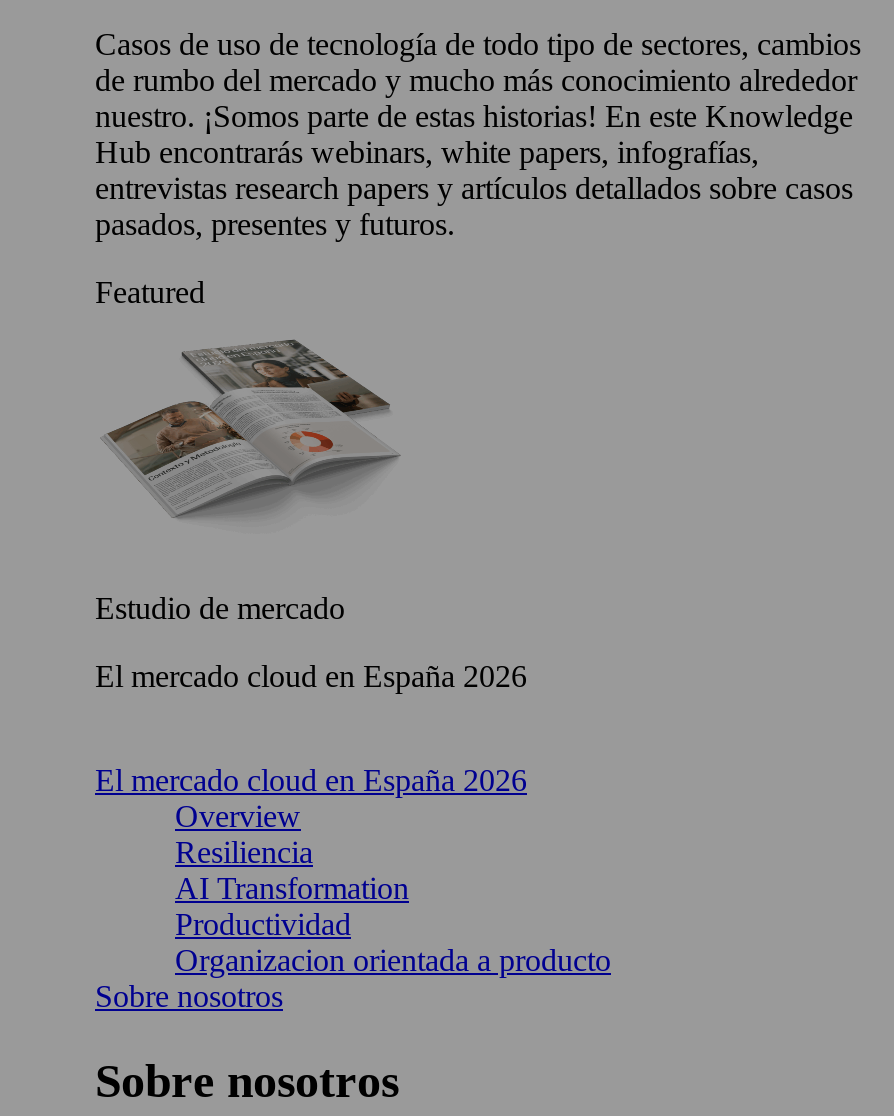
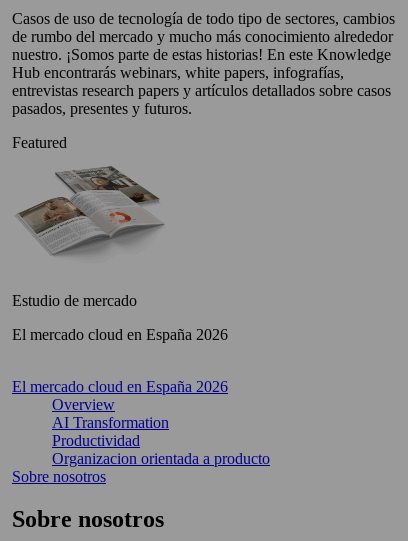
- Resiliencia
